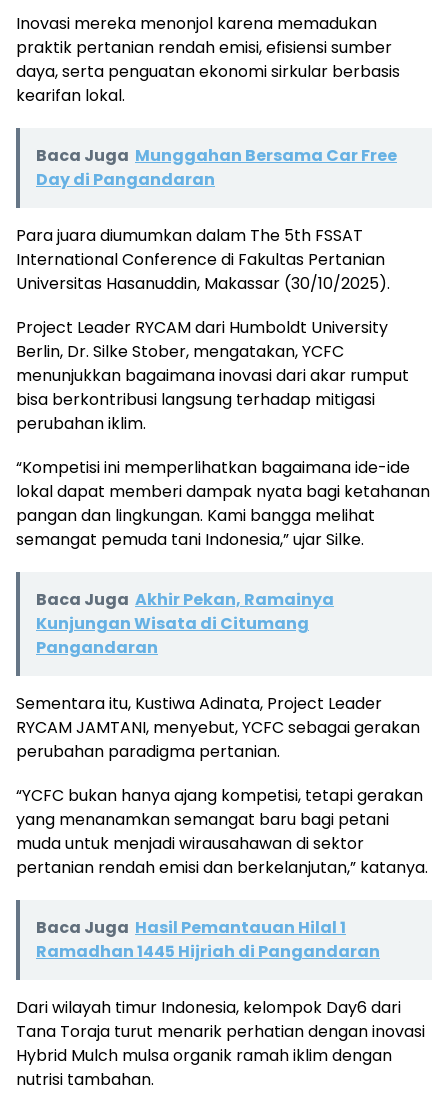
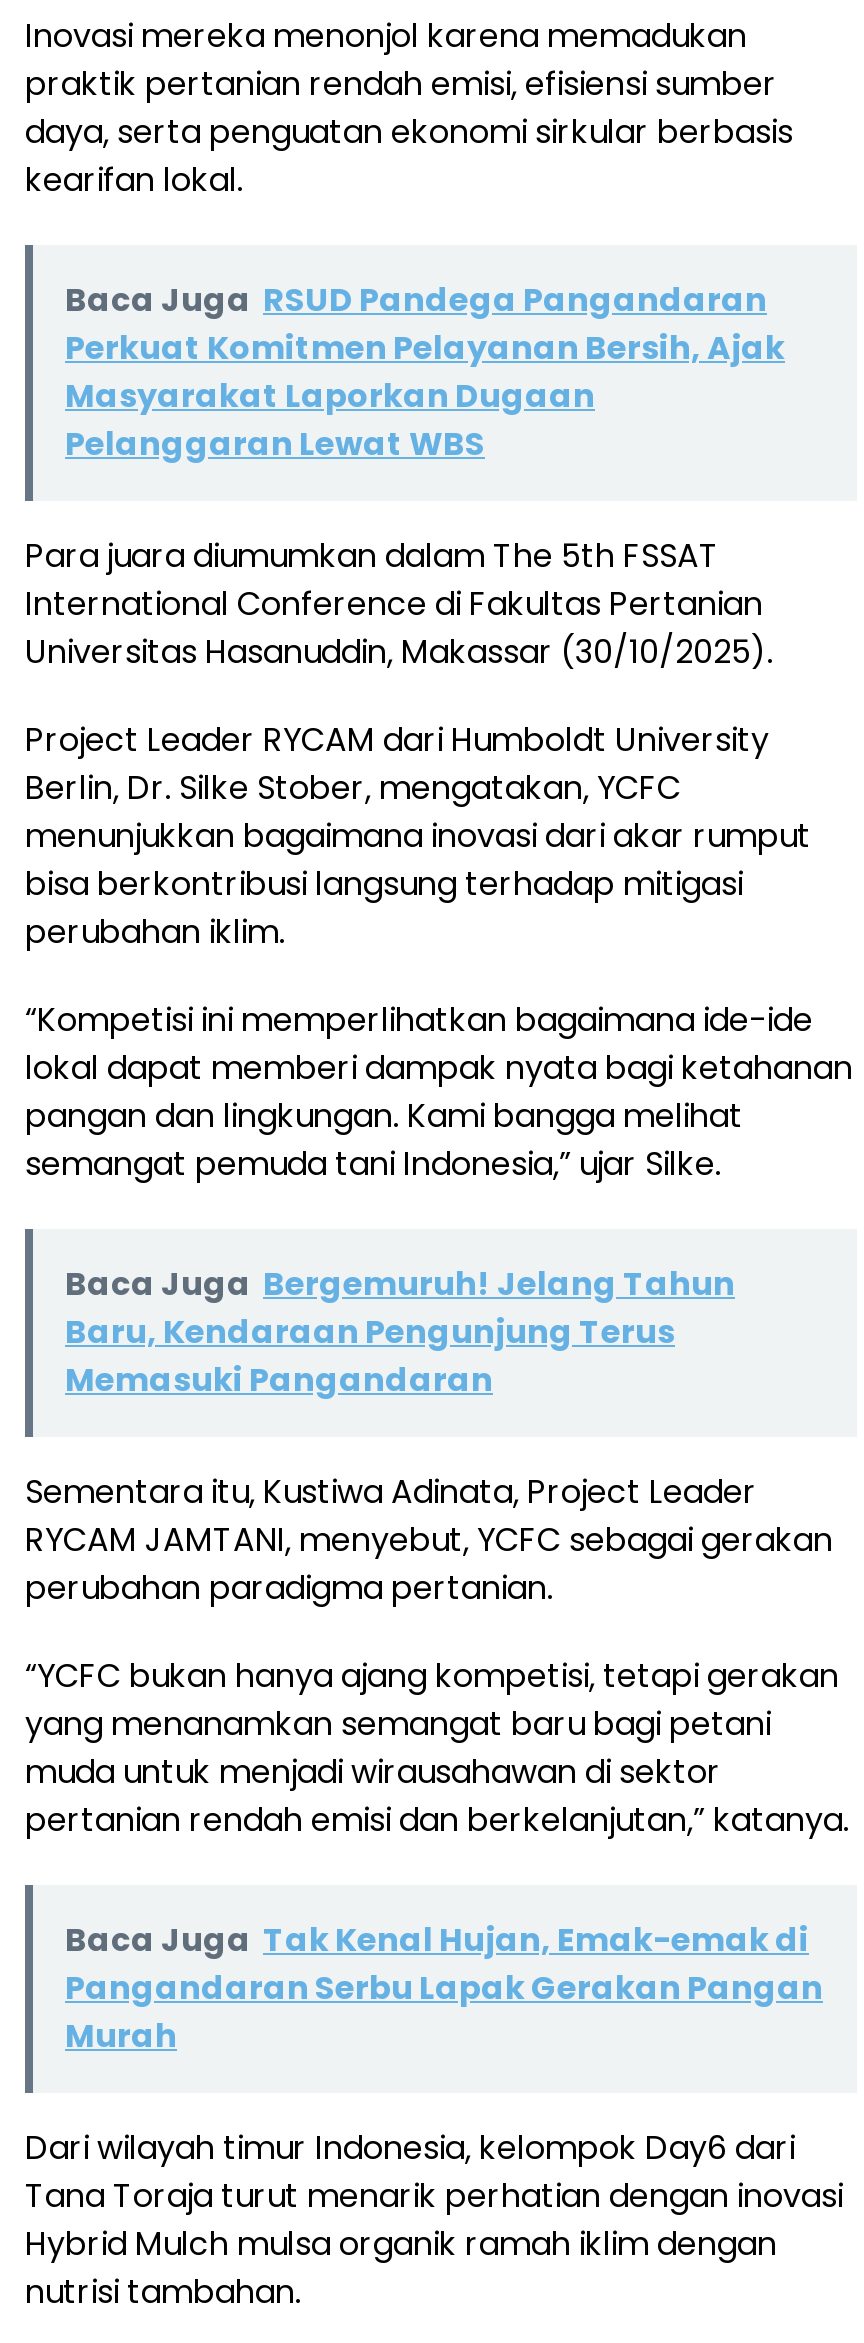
- Baca Juga Munggahan Bersama Car Free
- Day di Pangandaran
+ Baca Juga RSUD Pandega Pangandaran
+ Perkuat Komitmen Pelayanan Bersih, Ajak
+ Masyarakat Laporkan Dugaan
+ Pelanggaran Lewat WBS

- Baca Juga Akhir Pekan, Ramainya
- Kunjungan Wisata di Citumang
- Pangandaran
+ Baca Juga Bergemuruh! Jelang Tahun
+ Baru, Kendaraan Pengunjung Terus
+ Memasuki Pangandaran

- Baca Juga Hasil Pemantauan Hilal 1
- Ramadhan 1445 Hijriah di Pangandaran
+ Baca Juga Tak Kenal Hujan, Emak-emak di
+ Pangandaran Serbu Lapak Gerakan Pangan
+ Murah
